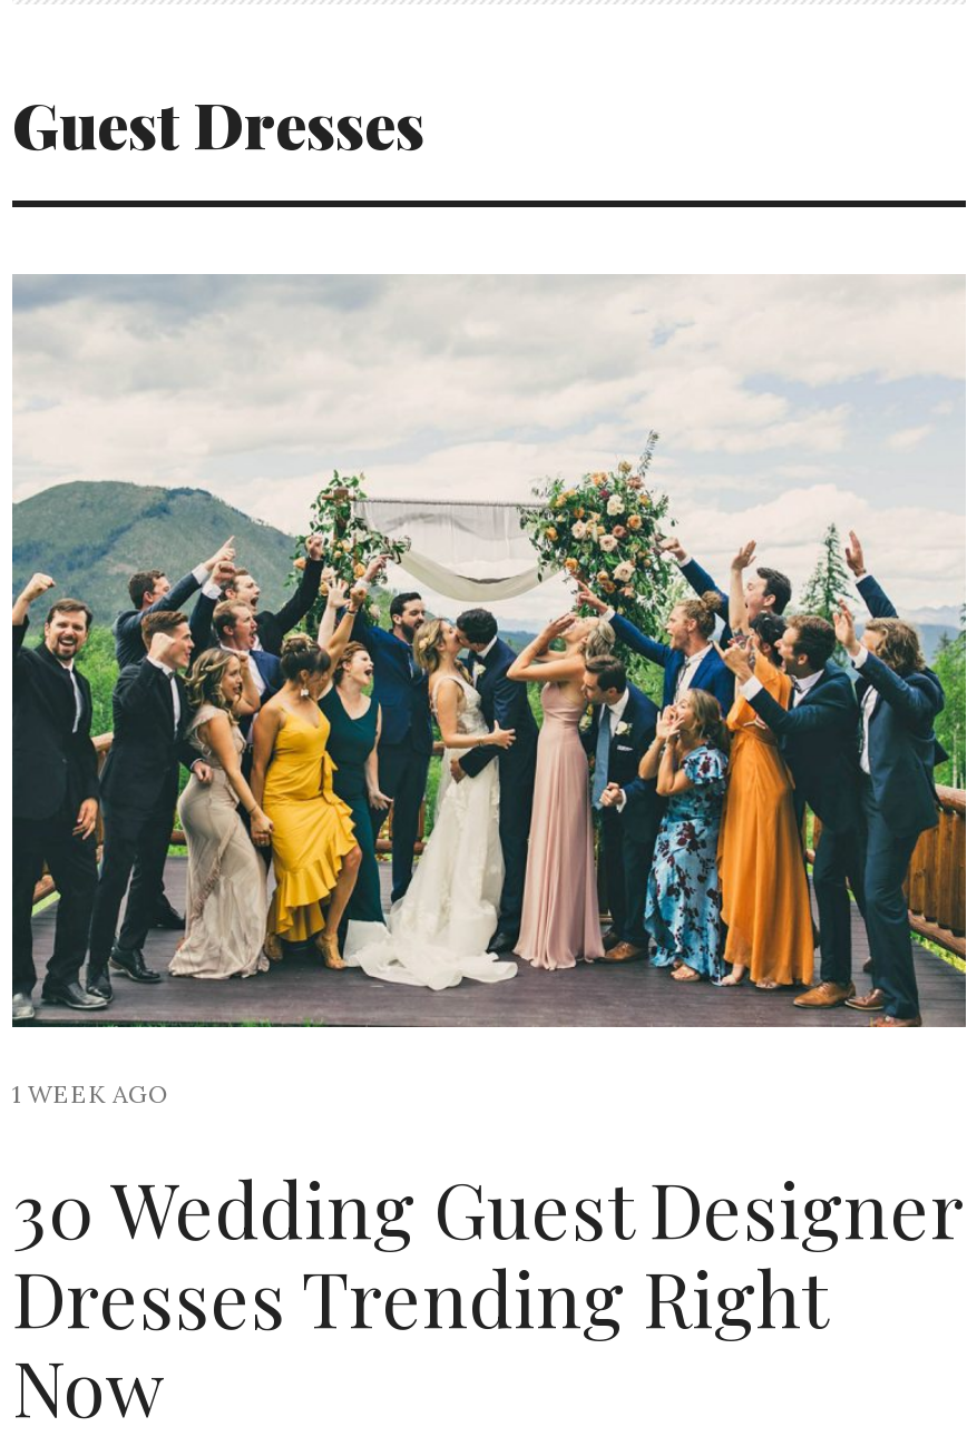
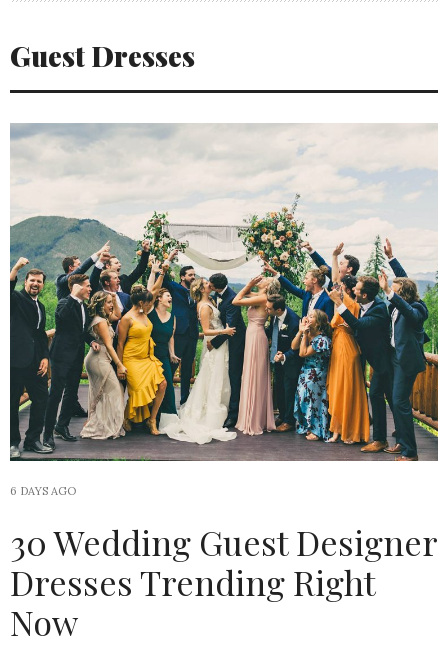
- 1 WEEK AGO
+ 6 DAYS AGO
